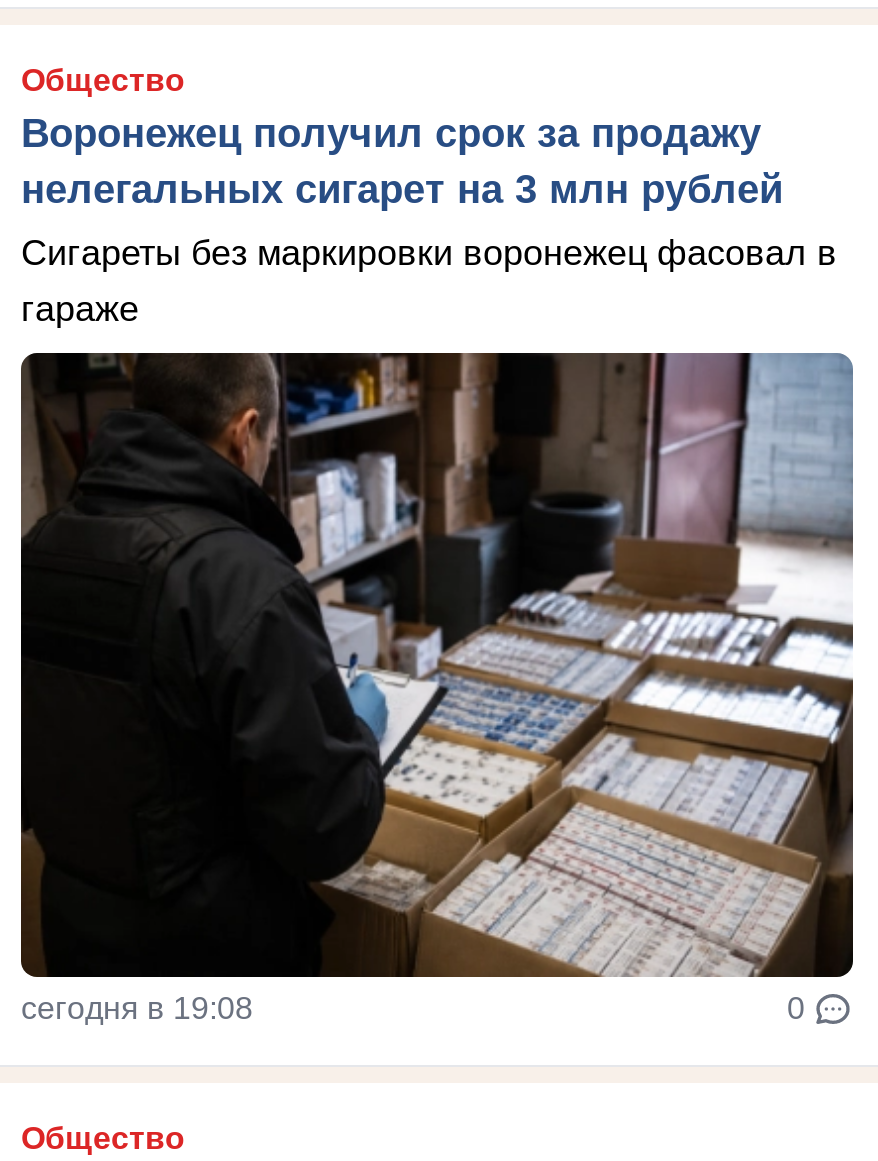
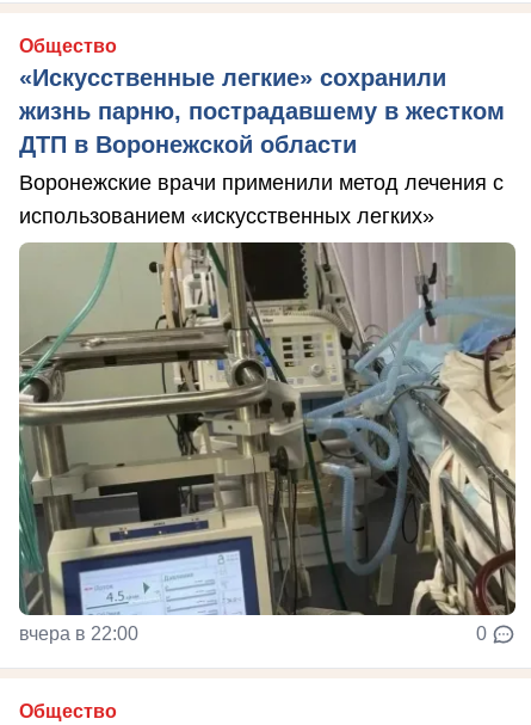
- Воронежец получил срок за продажу
- нелегальных сигарет на 3 млн рублей
+ «Искусственные легкие» сохранили
+ жизнь парню, пострадавшему в жестком
+ ДТП в Воронежской области

- Сигареты без маркировки воронежец фасовал в
- гараже
+ Воронежские врачи применили метод лечения с
+ использованием «искусственных легких»

- [image]
- сегодня в 19:08
+ [image]
+ вчера в 22:00
